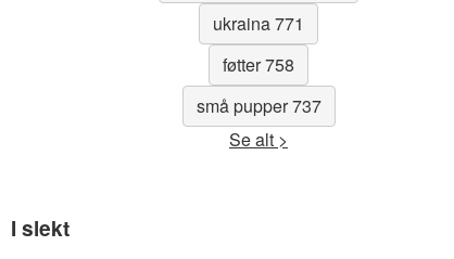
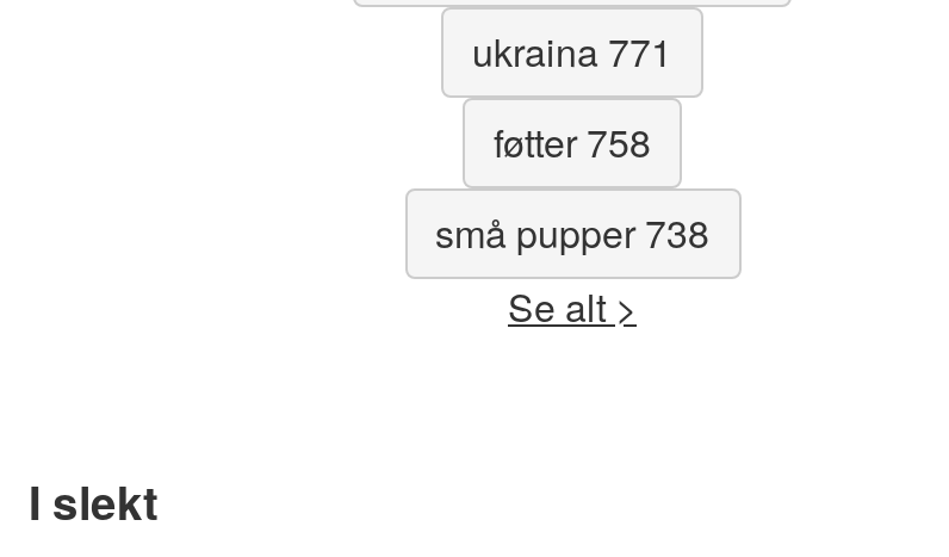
- små pupper 737
+ små pupper 738
